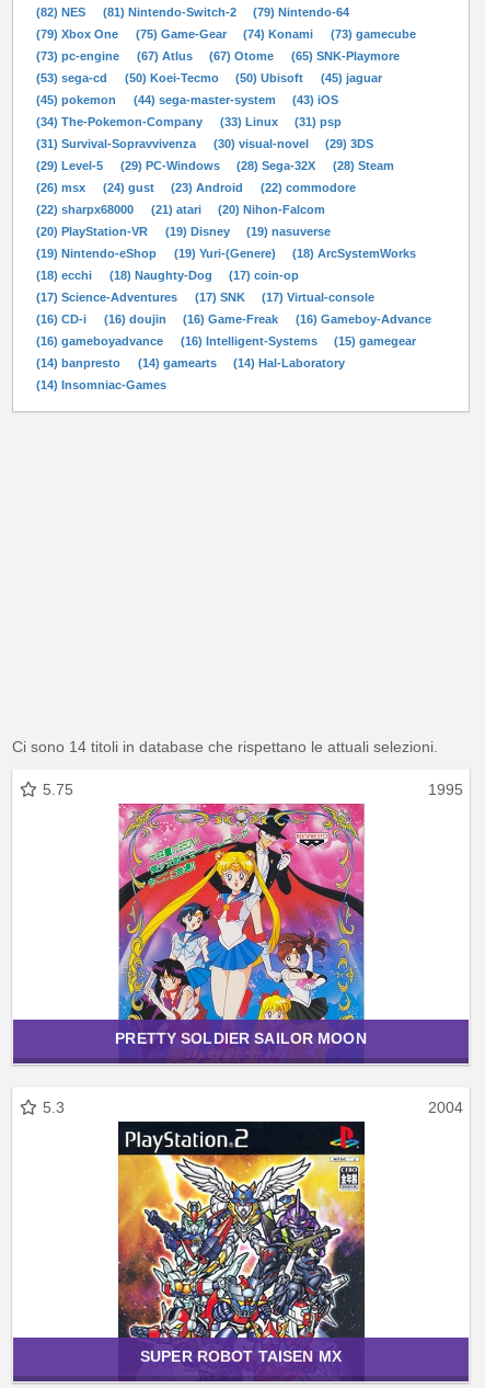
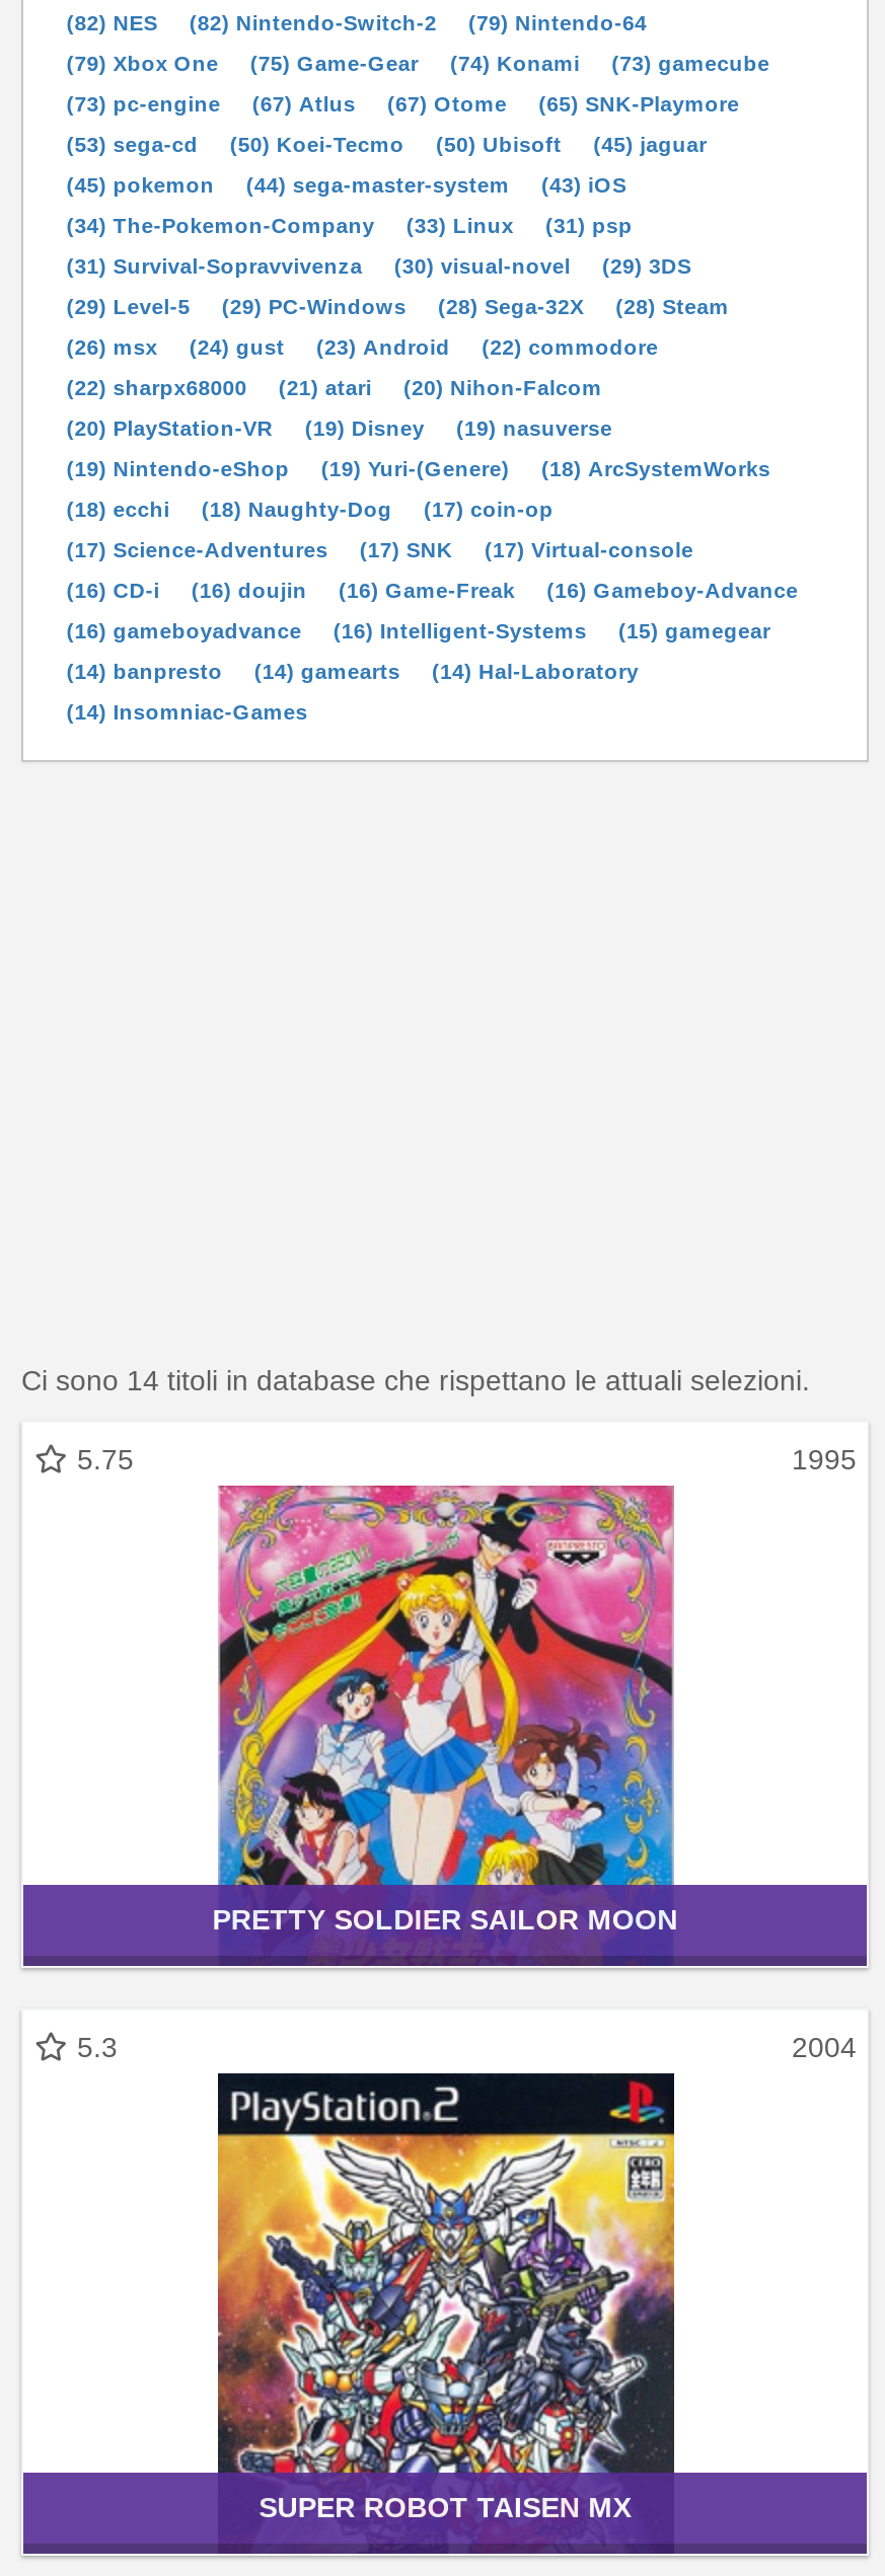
- (81) Nintendo-Switch-2
+ (82) Nintendo-Switch-2
